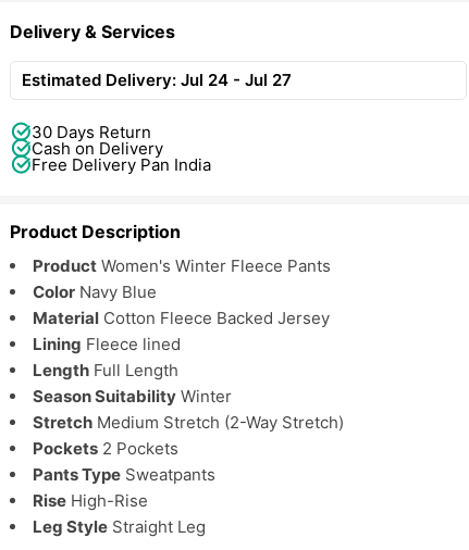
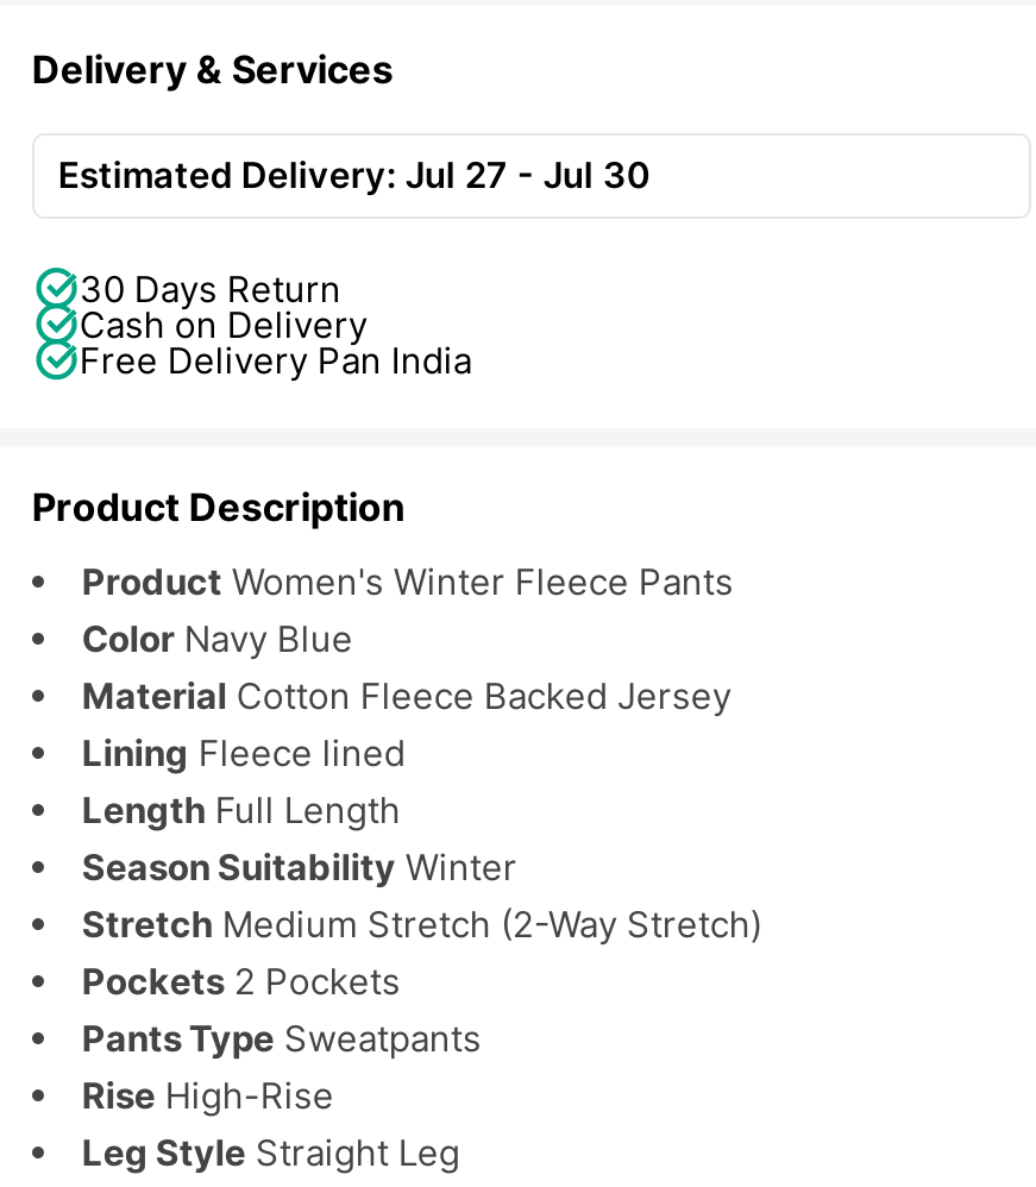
- Estimated Delivery: Jul 24 - Jul 27
+ Estimated Delivery: Jul 27 - Jul 30
